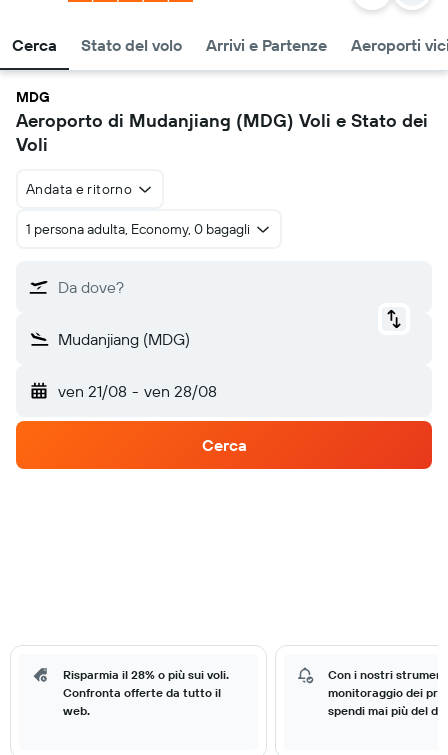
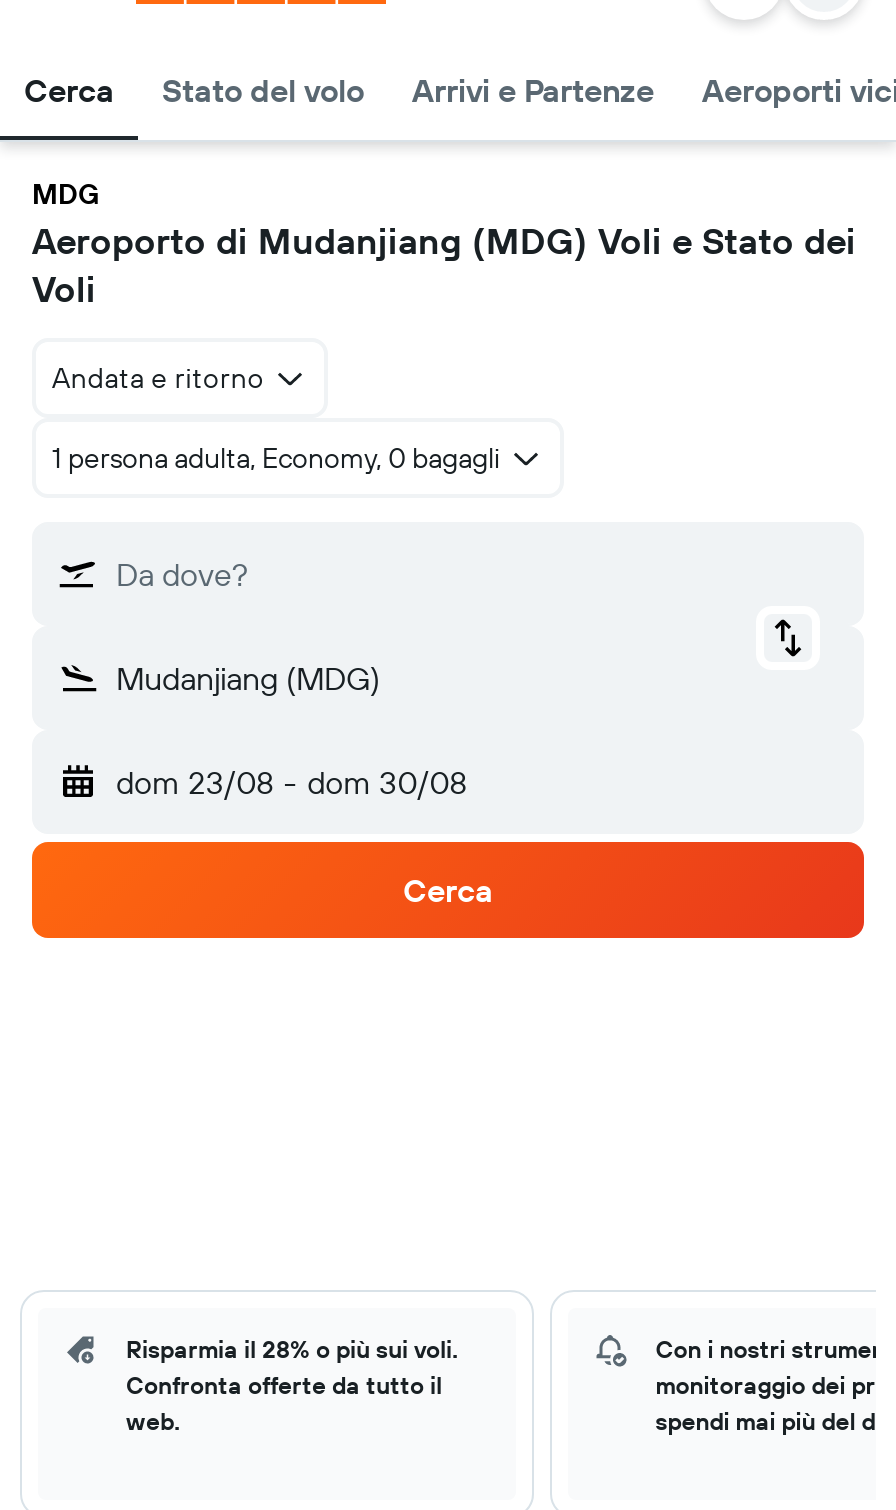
- ven 21/08 - ven 28/08
+ dom 23/08 - dom 30/08
